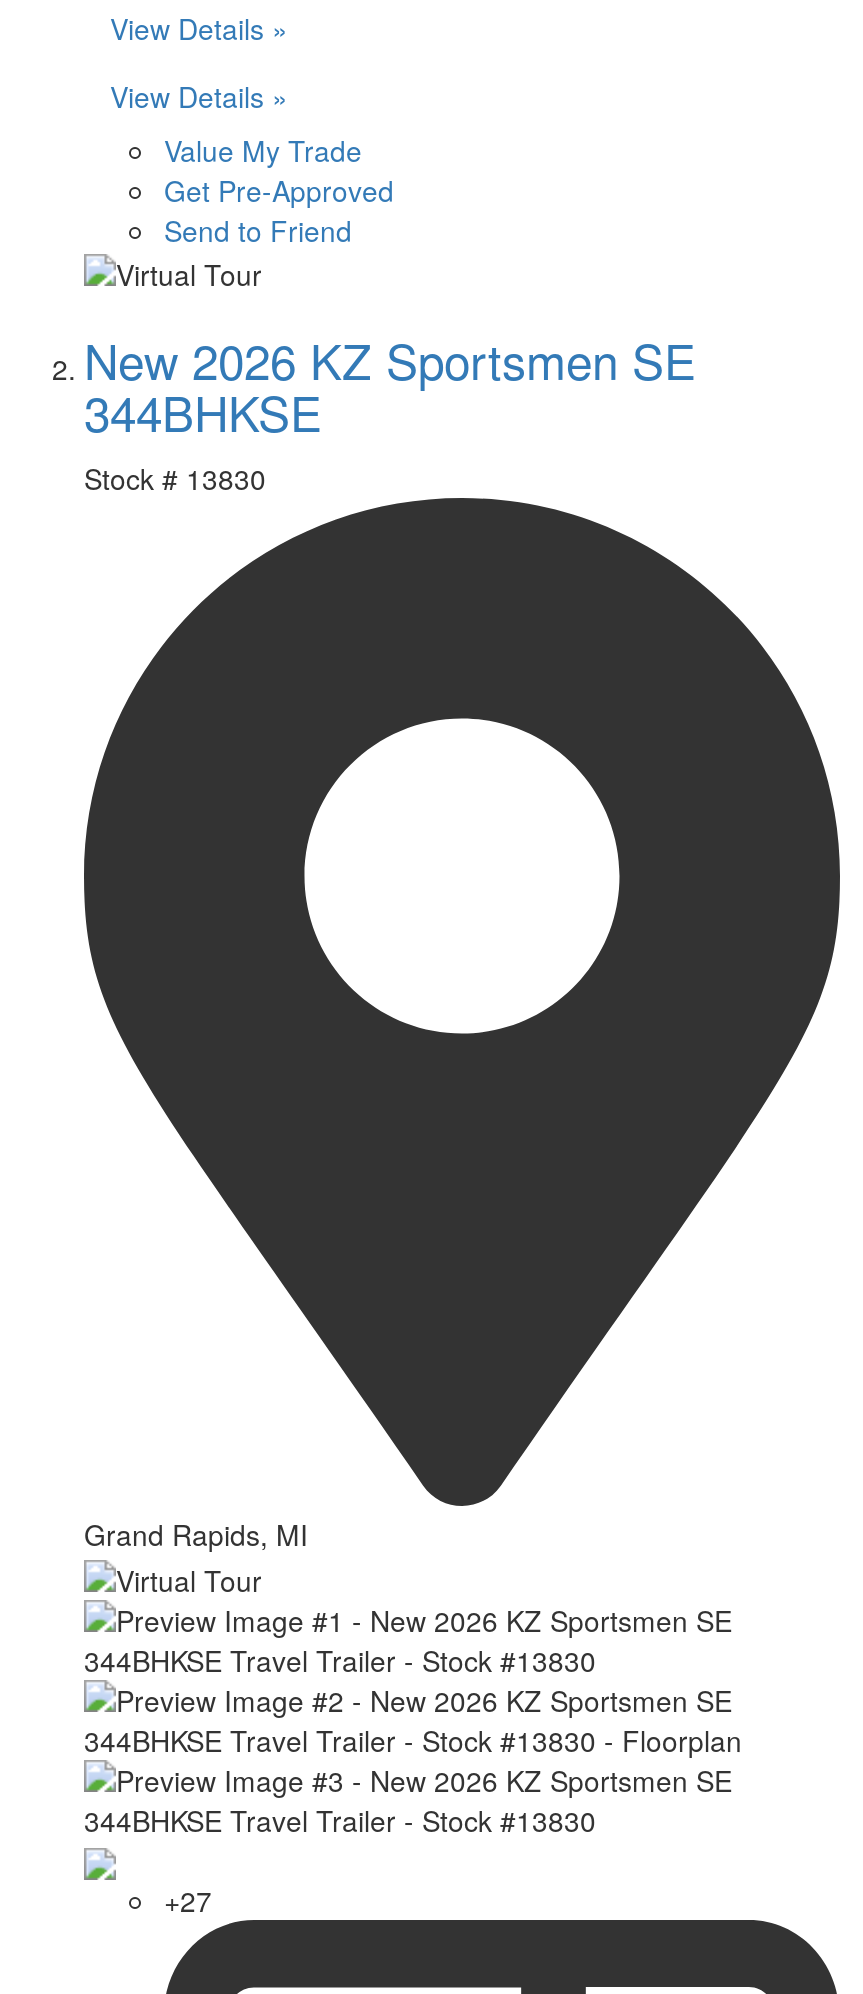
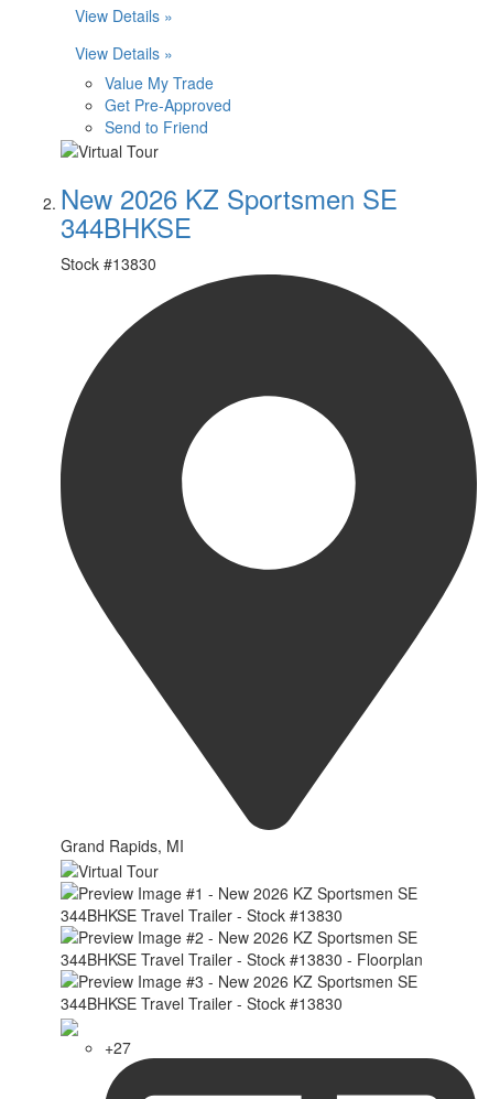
- Stock # 13830
+ Stock #13830
